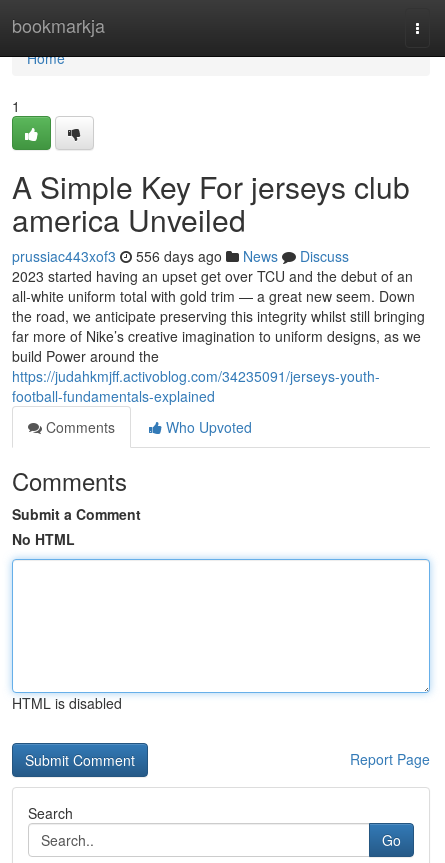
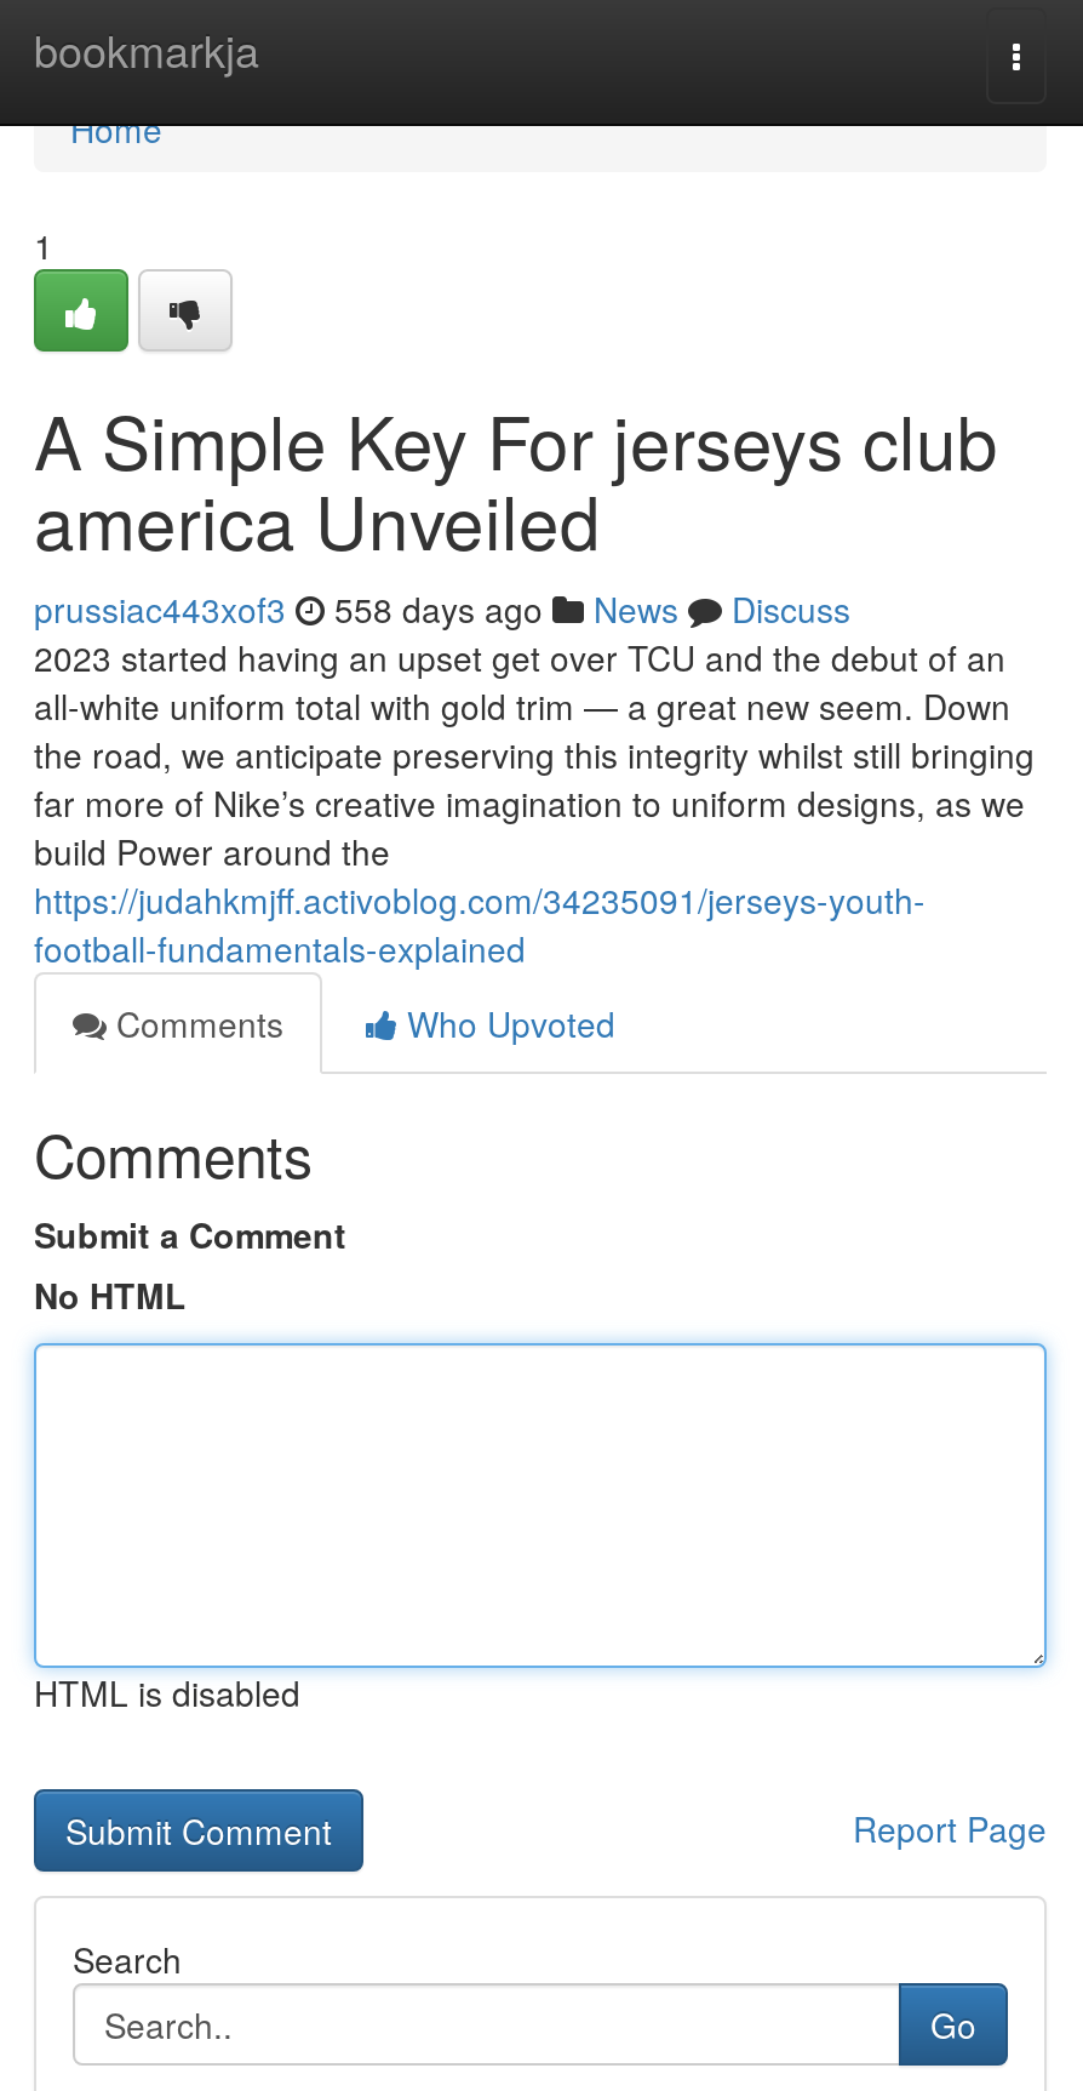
- prussiac443xof3 556 days ago News Discuss
+ prussiac443xof3 558 days ago News Discuss
